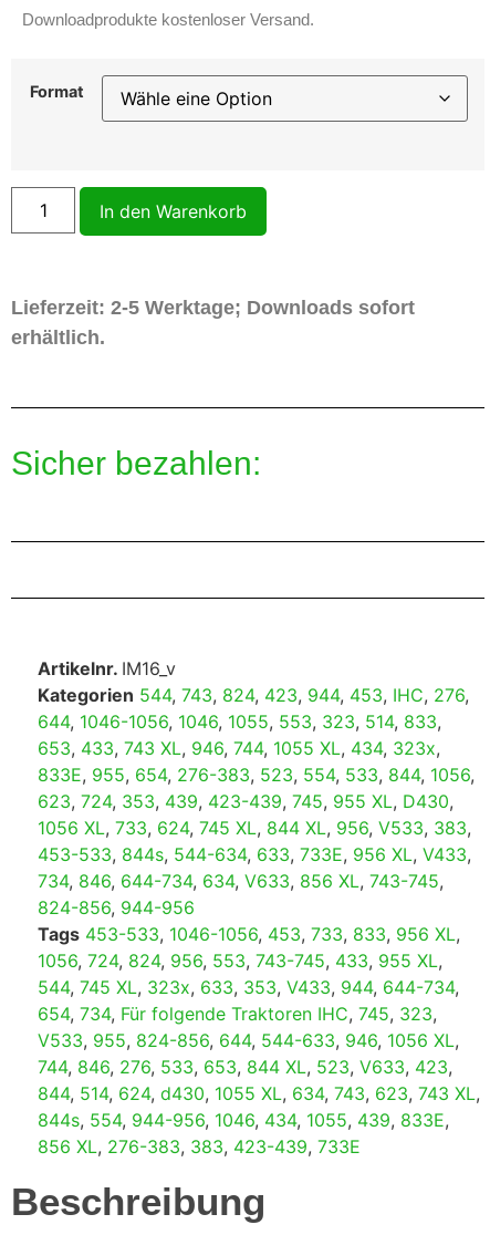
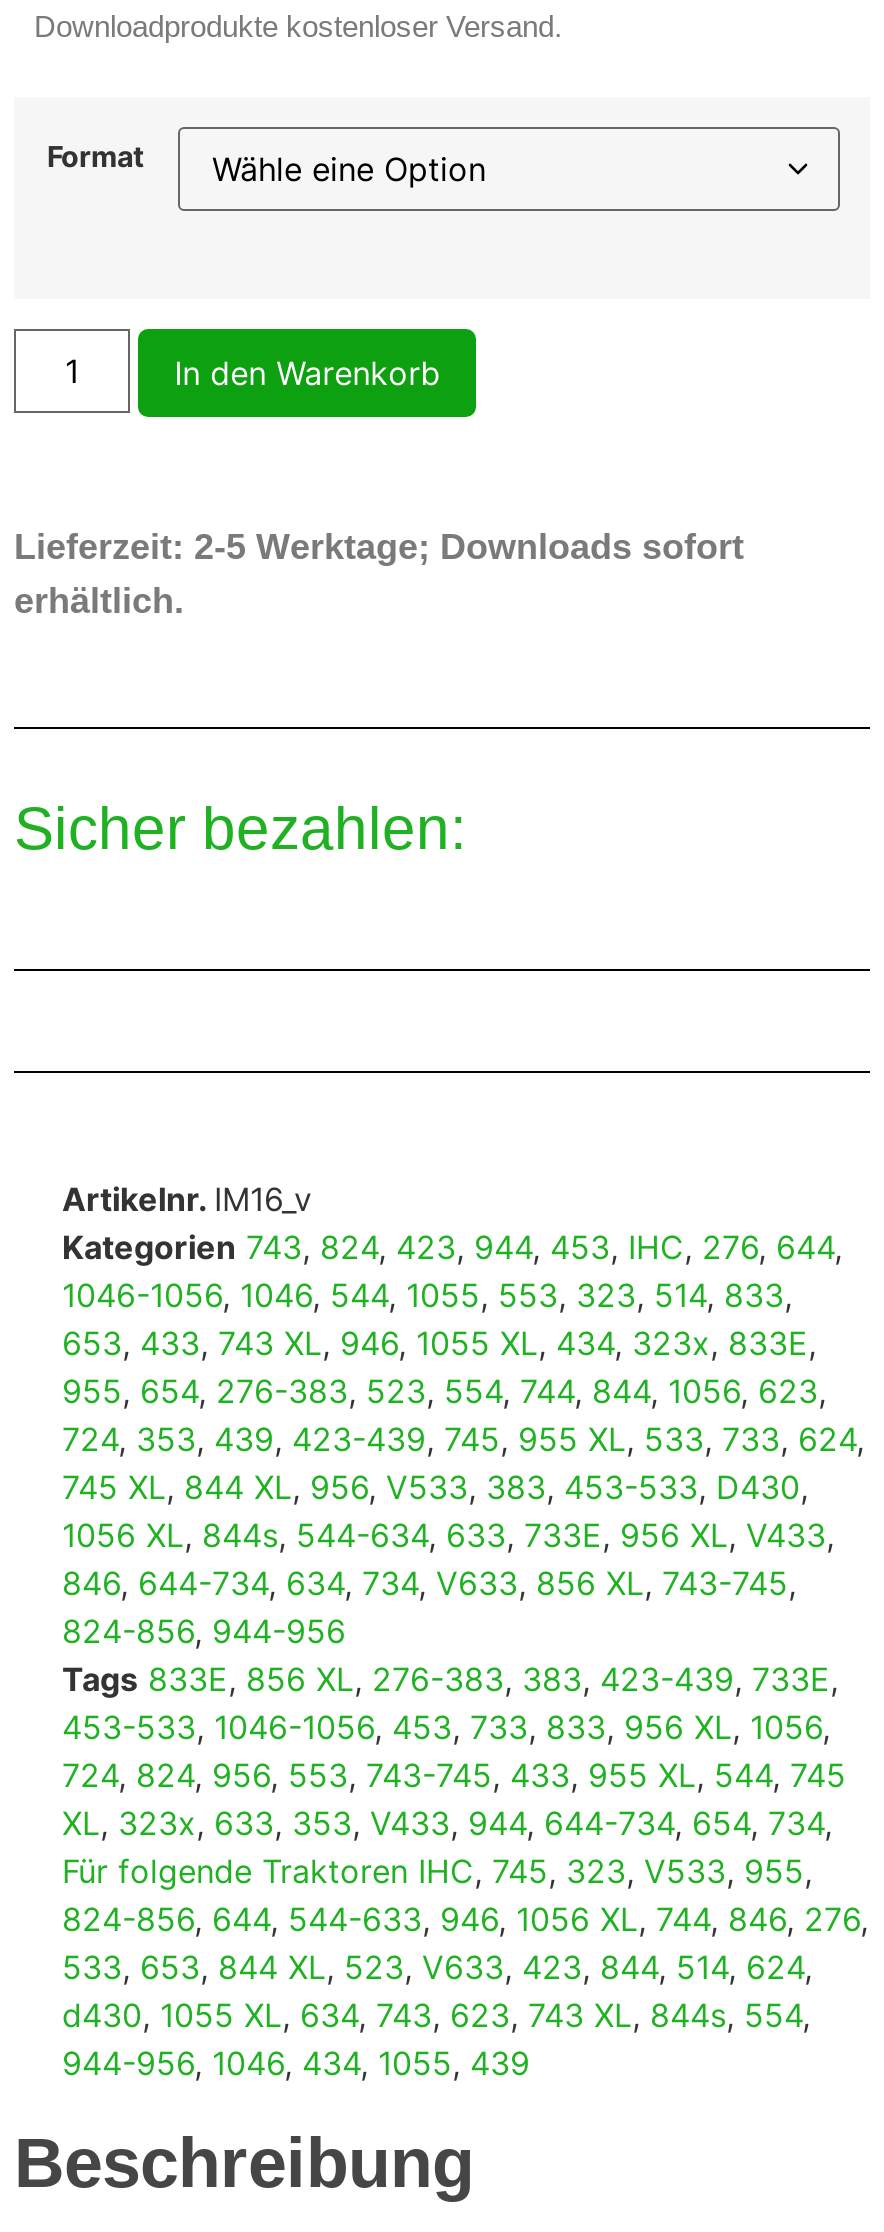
- Kategorien 544, 743, 824, 423, 944, 453, IHC, 276,
- 644, 1046-1056, 1046, 1055, 553, 323, 514, 833,
- 653, 433, 743 XL, 946, 744, 1055 XL, 434, 323x,
- 833E, 955, 654, 276-383, 523, 554, 533, 844, 1056,
- 623, 724, 353, 439, 423-439, 745, 955 XL, D430,
- 1056 XL, 733, 624, 745 XL, 844 XL, 956, V533, 383,
- 453-533, 844s, 544-634, 633, 733E, 956 XL, V433,
- 734, 846, 644-734, 634, V633, 856 XL, 743-745,
+ Kategorien 743, 824, 423, 944, 453, IHC, 276, 644,
+ 1046-1056, 1046, 544, 1055, 553, 323, 514, 833,
+ 653, 433, 743 XL, 946, 1055 XL, 434, 323x, 833E,
+ 955, 654, 276-383, 523, 554, 744, 844, 1056, 623,
+ 724, 353, 439, 423-439, 745, 955 XL, 533, 733, 624,
+ 745 XL, 844 XL, 956, V533, 383, 453-533, D430,
+ 1056 XL, 844s, 544-634, 633, 733E, 956 XL, V433,
+ 846, 644-734, 634, 734, V633, 856 XL, 743-745,

- Tags 453-533, 1046-1056, 453, 733, 833, 956 XL,
- 1056, 724, 824, 956, 553, 743-745, 433, 955 XL,
- 544, 745 XL, 323x, 633, 353, V433, 944, 644-734,
- 654, 734, Für folgende Traktoren IHC, 745, 323,
- V533, 955, 824-856, 644, 544-633, 946, 1056 XL,
- 744, 846, 276, 533, 653, 844 XL, 523, V633, 423,
- 844, 514, 624, d430, 1055 XL, 634, 743, 623, 743 XL,
- 844s, 554, 944-956, 1046, 434, 1055, 439, 833E,
- 856 XL, 276-383, 383, 423-439, 733E
+ Tags 833E, 856 XL, 276-383, 383, 423-439, 733E,
+ 453-533, 1046-1056, 453, 733, 833, 956 XL, 1056,
+ 724, 824, 956, 553, 743-745, 433, 955 XL, 544, 745
+ XL, 323x, 633, 353, V433, 944, 644-734, 654, 734,
+ Für folgende Traktoren IHC, 745, 323, V533, 955,
+ 824-856, 644, 544-633, 946, 1056 XL, 744, 846, 276,
+ 533, 653, 844 XL, 523, V633, 423, 844, 514, 624,
+ d430, 1055 XL, 634, 743, 623, 743 XL, 844s, 554,
+ 944-956, 1046, 434, 1055, 439
